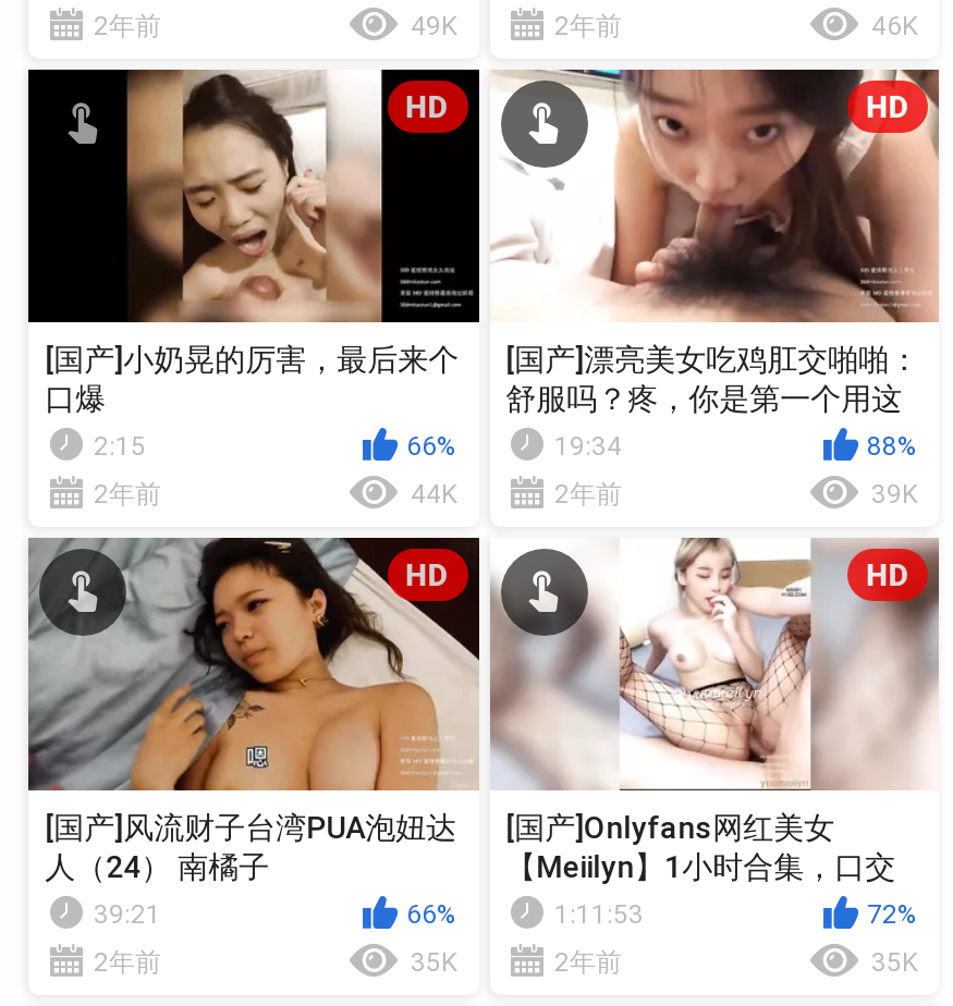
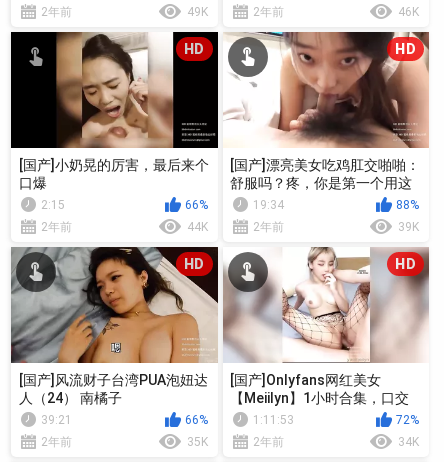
- 35K
+ 34K
